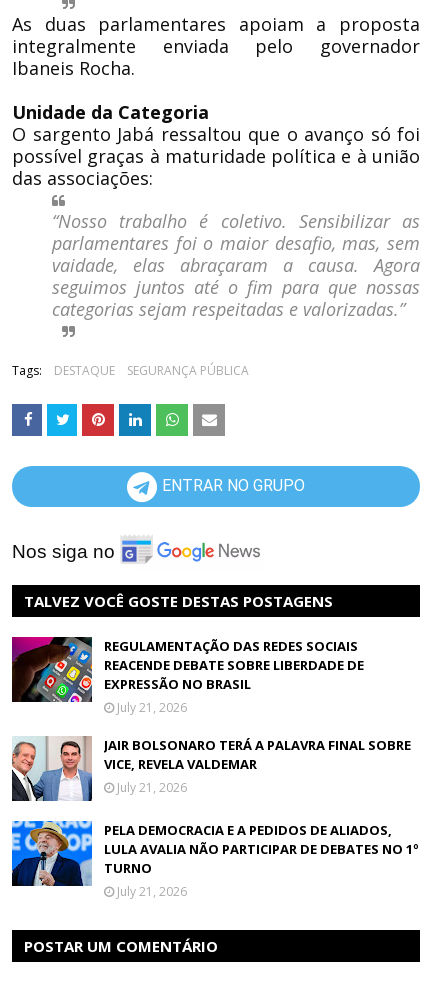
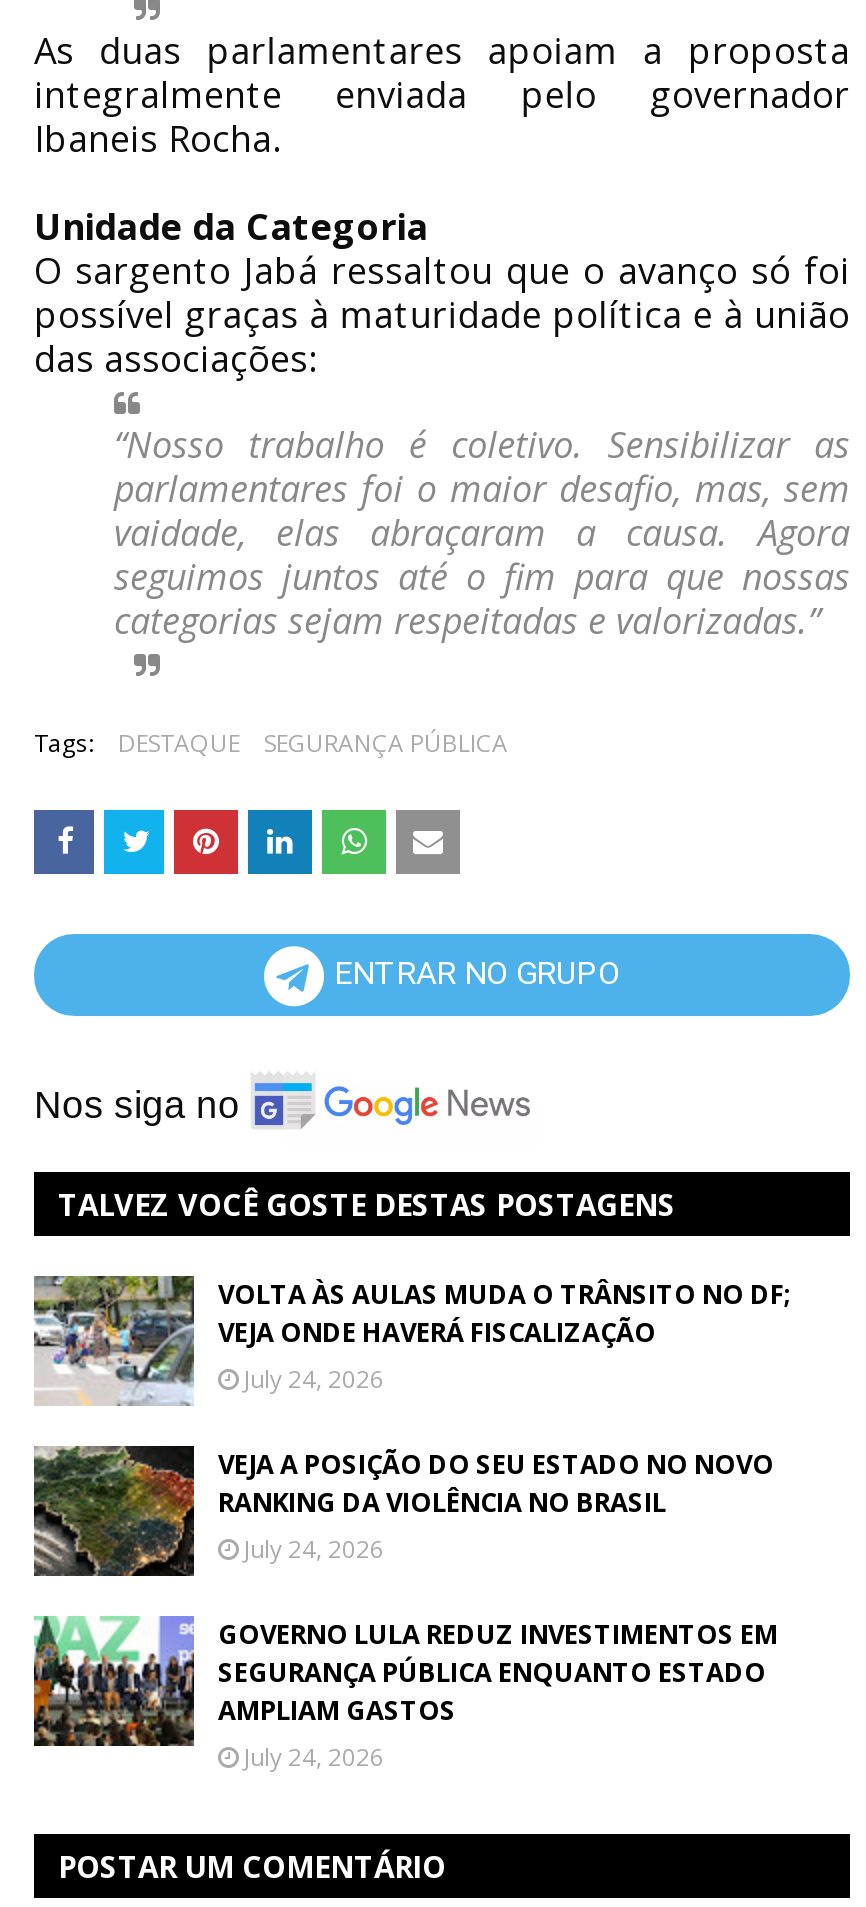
- [image]
- REGULAMENTAÇÃO DAS REDES SOCIAIS
- REACENDE DEBATE SOBRE LIBERDADE DE
- EXPRESSÃO NO BRASIL
- July 21, 2026
+ [image]
+ VOLTA ÀS AULAS MUDA O TRÂNSITO NO DF;
+ VEJA ONDE HAVERÁ FISCALIZAÇÃO
+ July 24, 2026

- [image]
- JAIR BOLSONARO TERÁ A PALAVRA FINAL SOBRE
- VICE, REVELA VALDEMAR
- July 21, 2026
+ [image]
+ VEJA A POSIÇÃO DO SEU ESTADO NO NOVO
+ RANKING DA VIOLÊNCIA NO BRASIL
+ July 24, 2026

- [image]
- PELA DEMOCRACIA E A PEDIDOS DE ALIADOS,
- LULA AVALIA NÃO PARTICIPAR DE DEBATES NO 1º
- TURNO
- July 21, 2026
+ [image]
+ GOVERNO LULA REDUZ INVESTIMENTOS EM
+ SEGURANÇA PÚBLICA ENQUANTO ESTADO
+ AMPLIAM GASTOS
+ July 24, 2026
